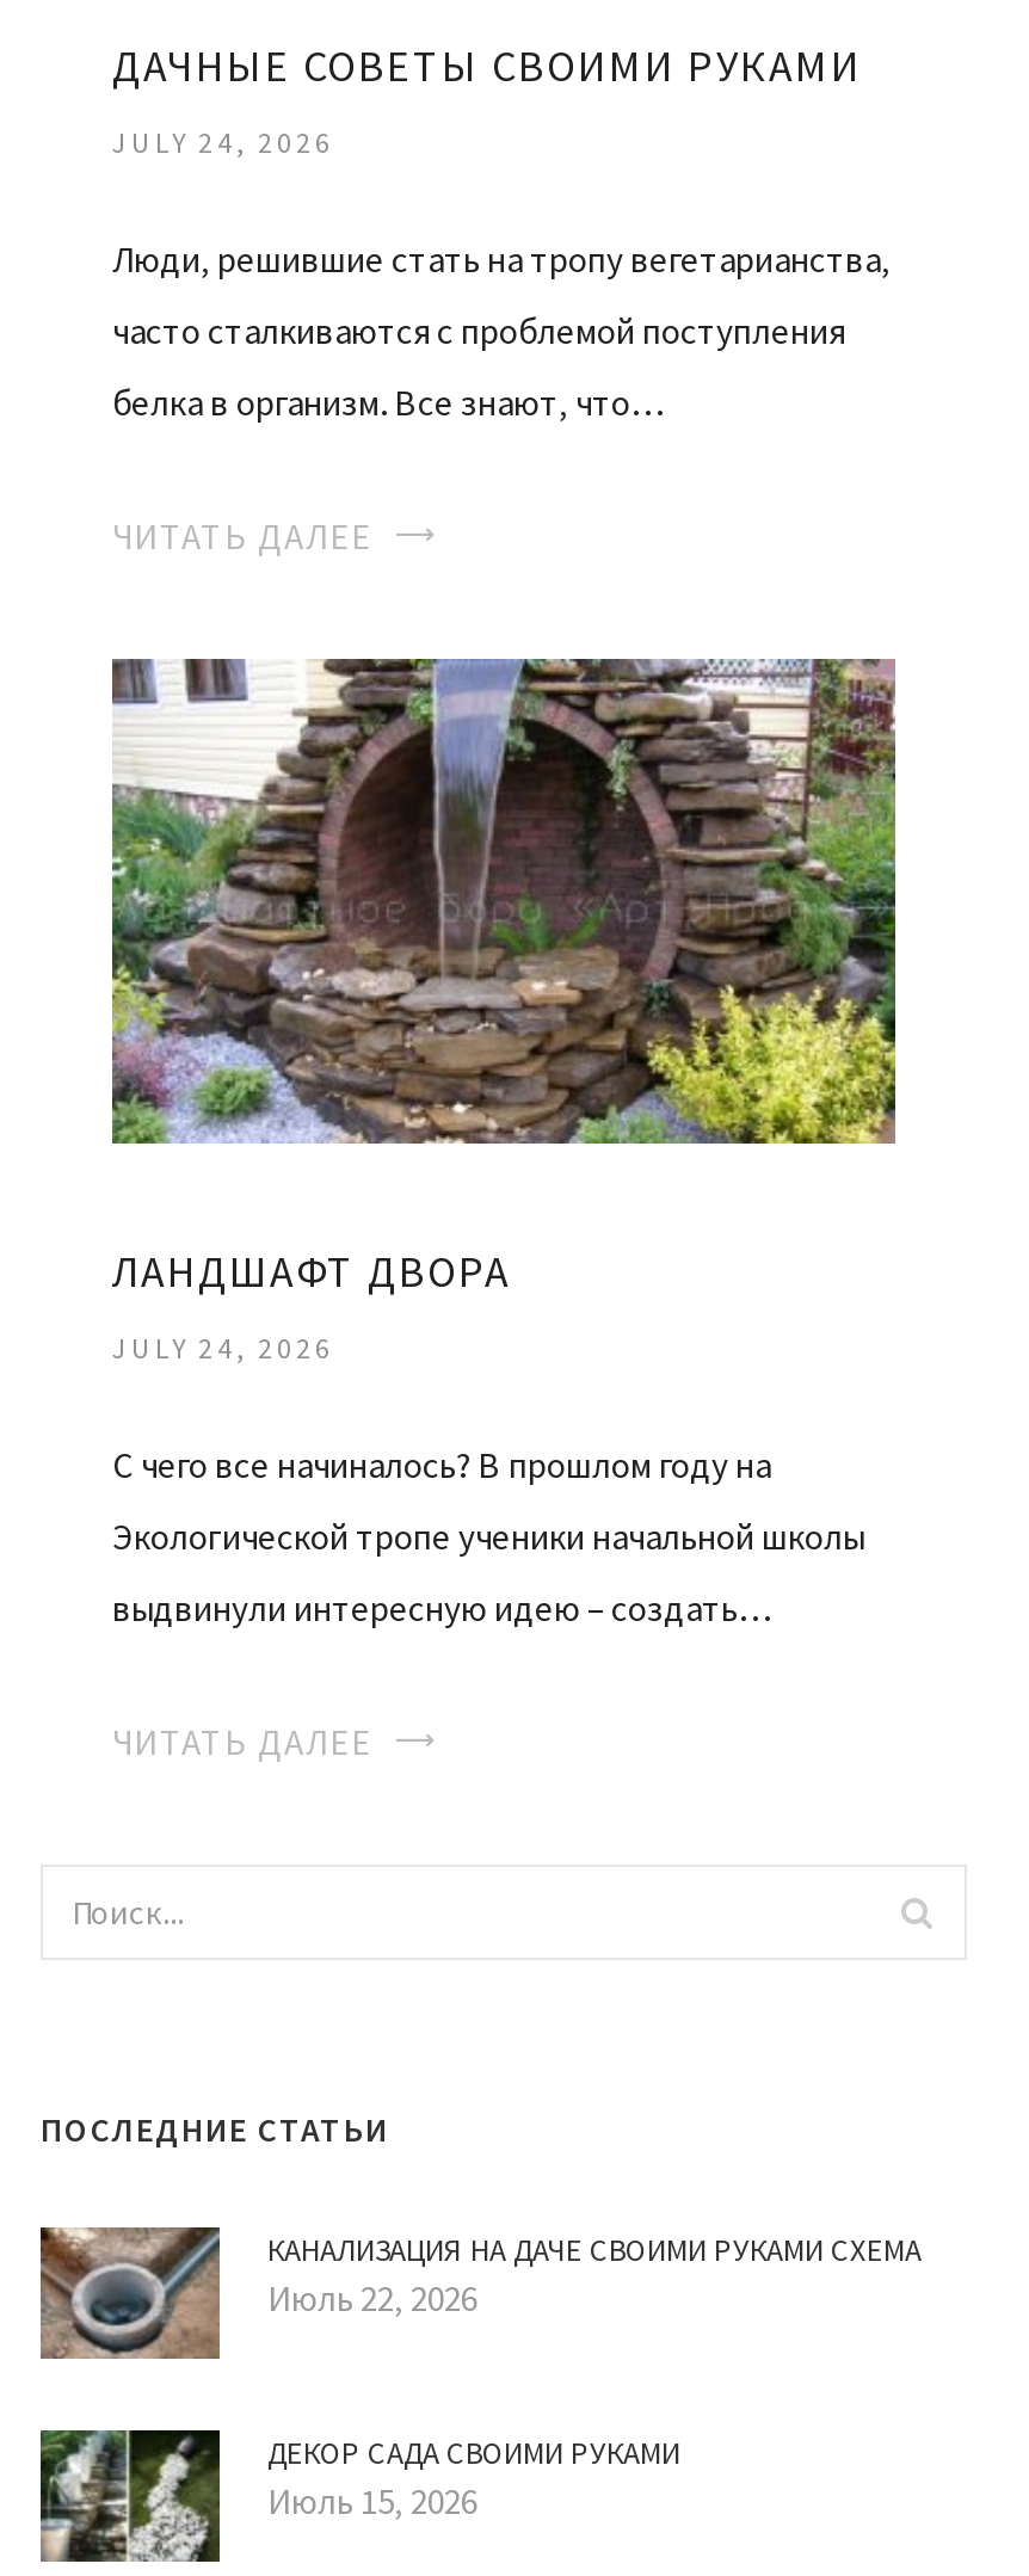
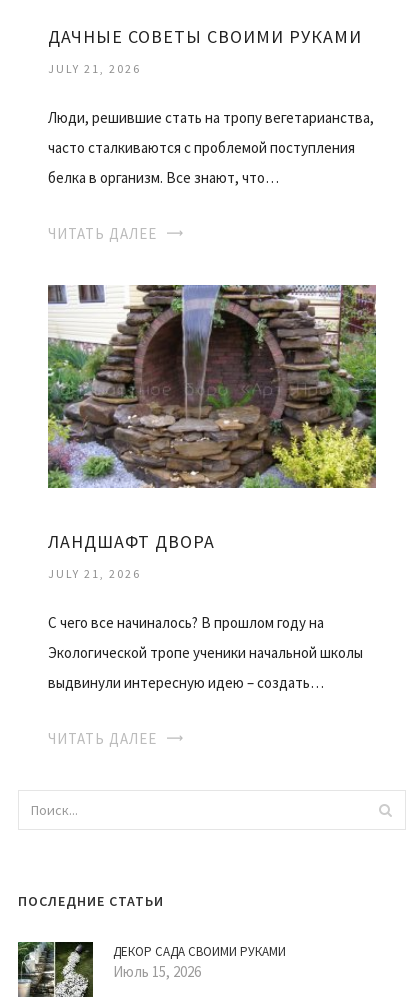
- JULY 24, 2026
+ JULY 21, 2026

- JULY 24, 2026
+ JULY 21, 2026

- [image]
- КАНАЛИЗАЦИЯ НА ДАЧЕ СВОИМИ РУКАМИ СХЕМА
- Июль 22, 2026
